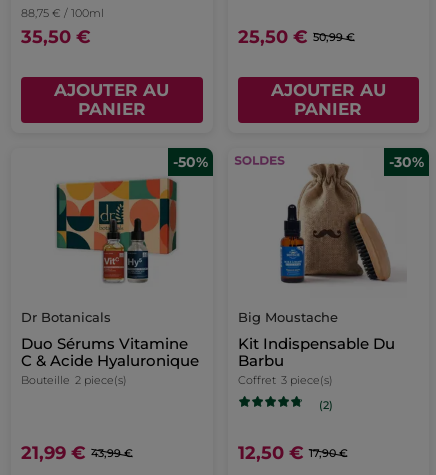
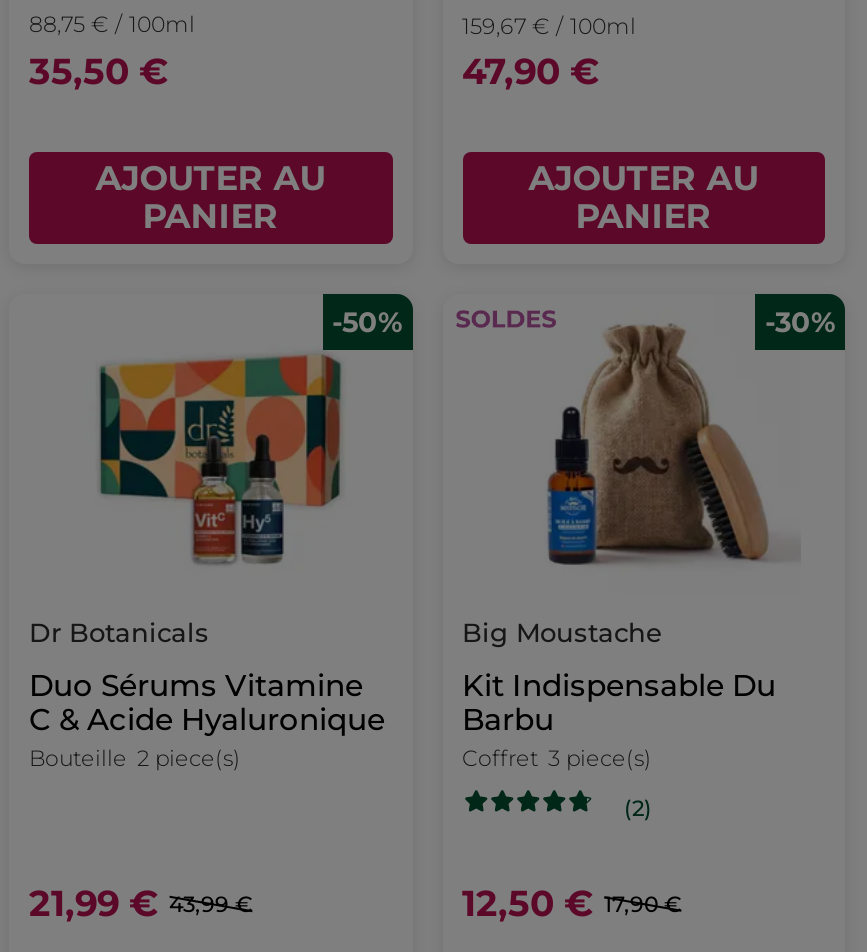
- 25,50 € 50,99 €
+ 159,67 € / 100ml
+ 47,90 €
